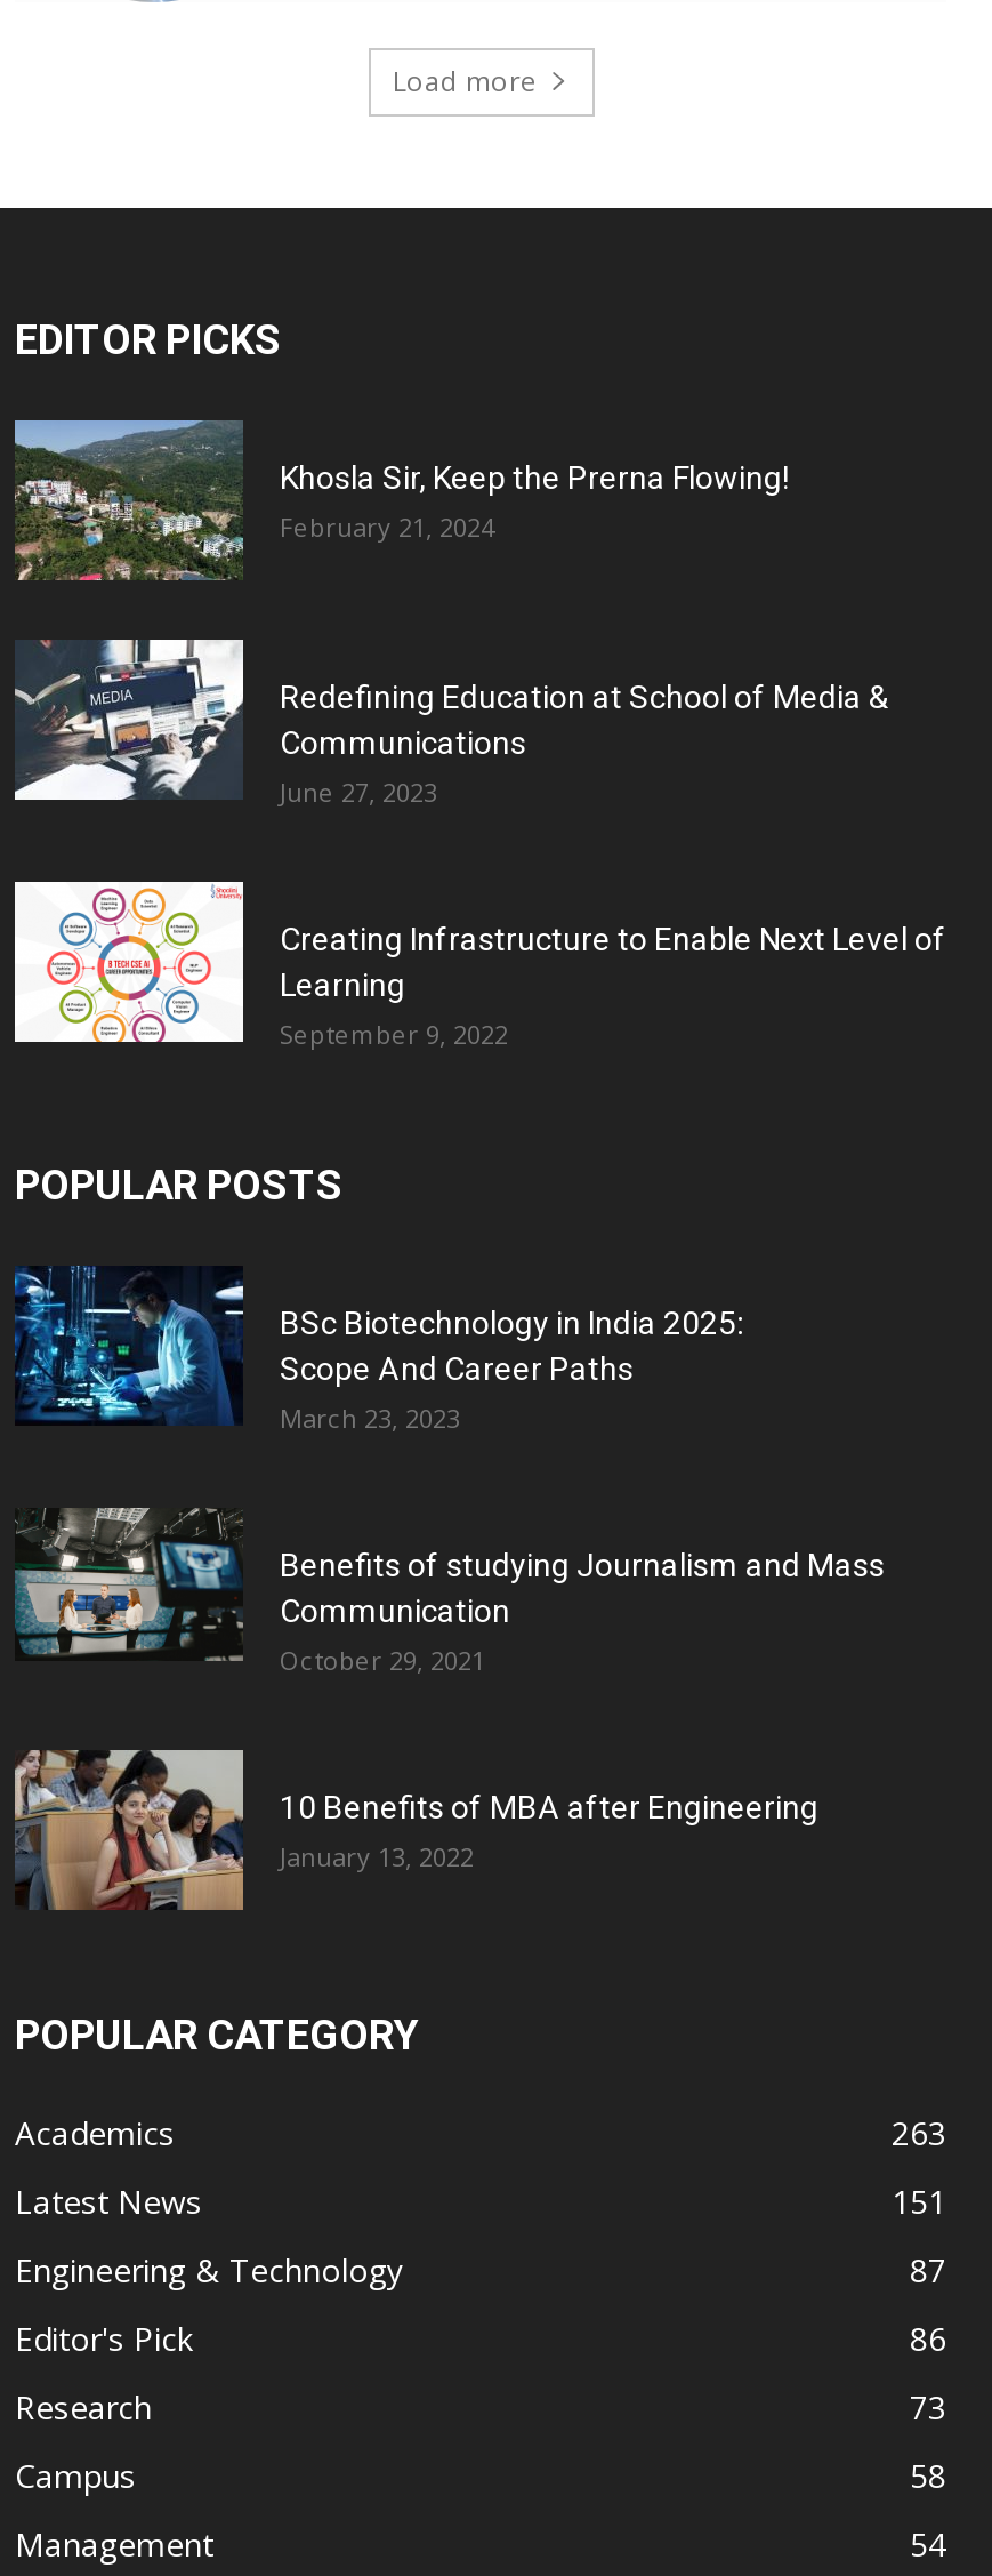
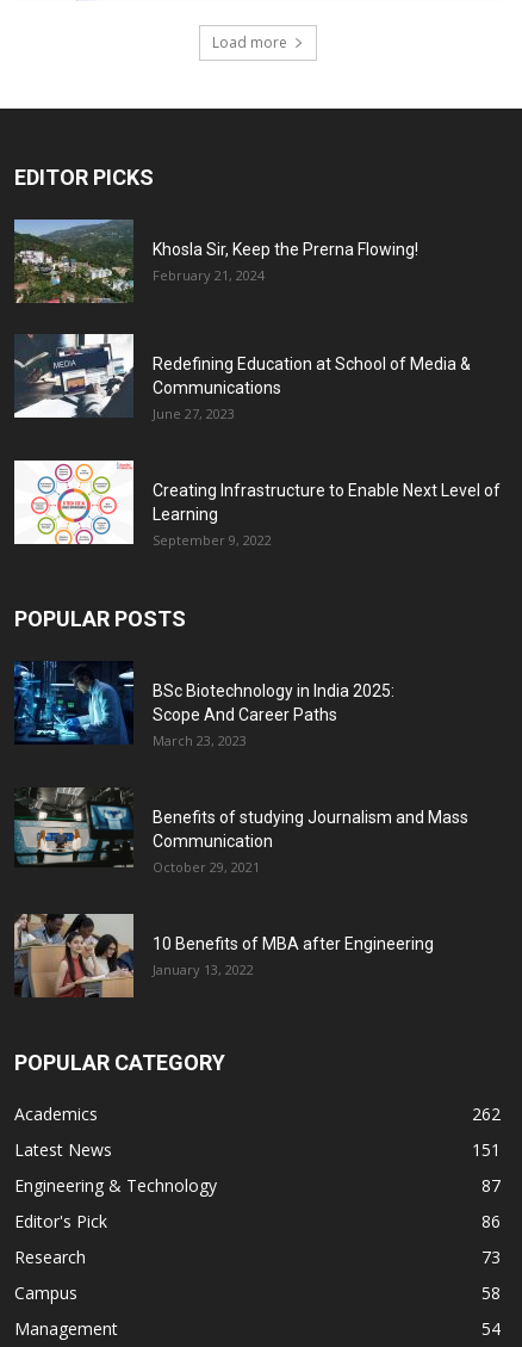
- 263
+ 262
